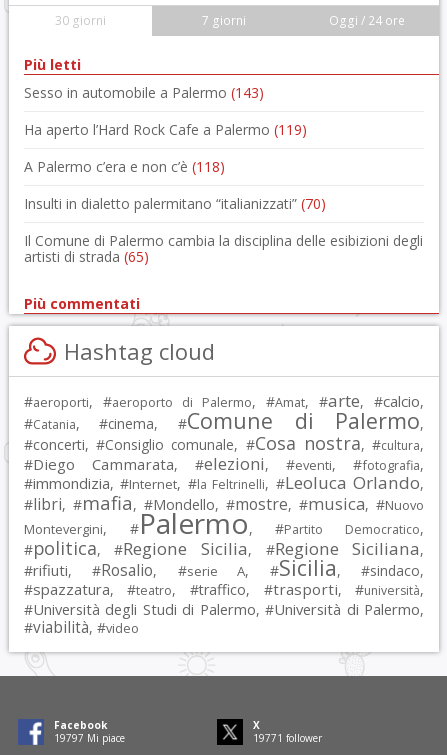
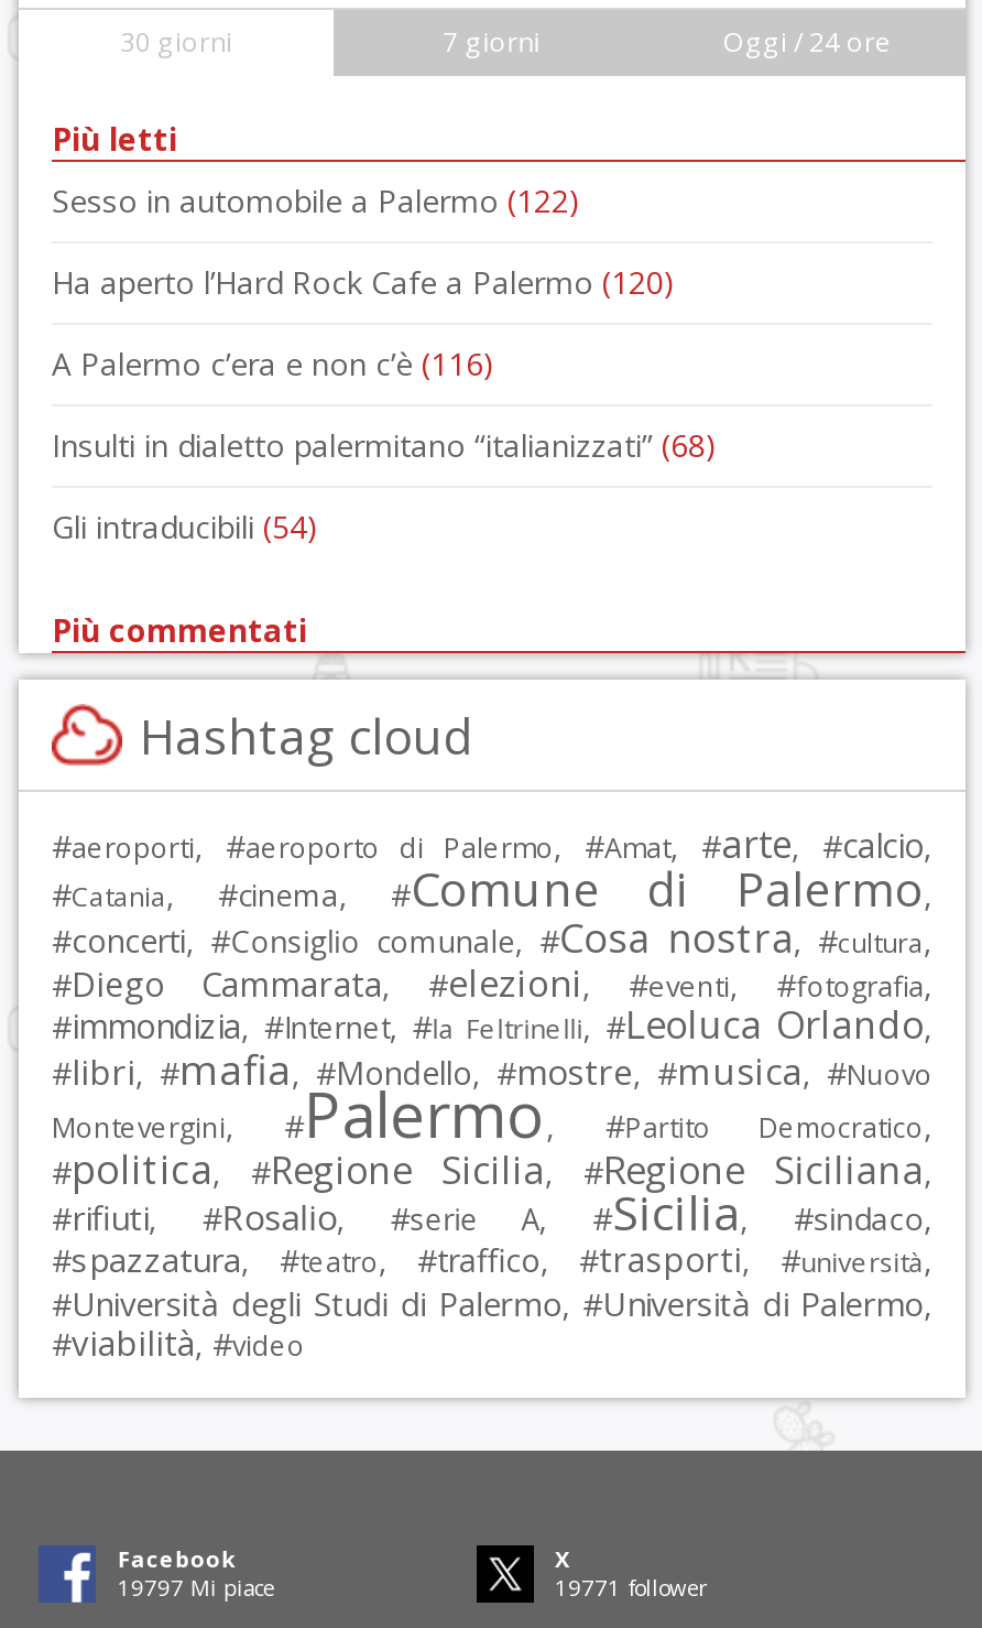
- Sesso in automobile a Palermo (143)
+ Sesso in automobile a Palermo (122)

- Ha aperto l’Hard Rock Cafe a Palermo (119)
+ Ha aperto l’Hard Rock Cafe a Palermo (120)

- A Palermo c’era e non c’è (118)
+ A Palermo c’era e non c’è (116)

- Insulti in dialetto palermitano “italianizzati” (70)
+ Insulti in dialetto palermitano “italianizzati” (68)

- Il Comune di Palermo cambia la disciplina delle esibizioni degli
- artisti di strada (65)
+ Gli intraducibili (54)
